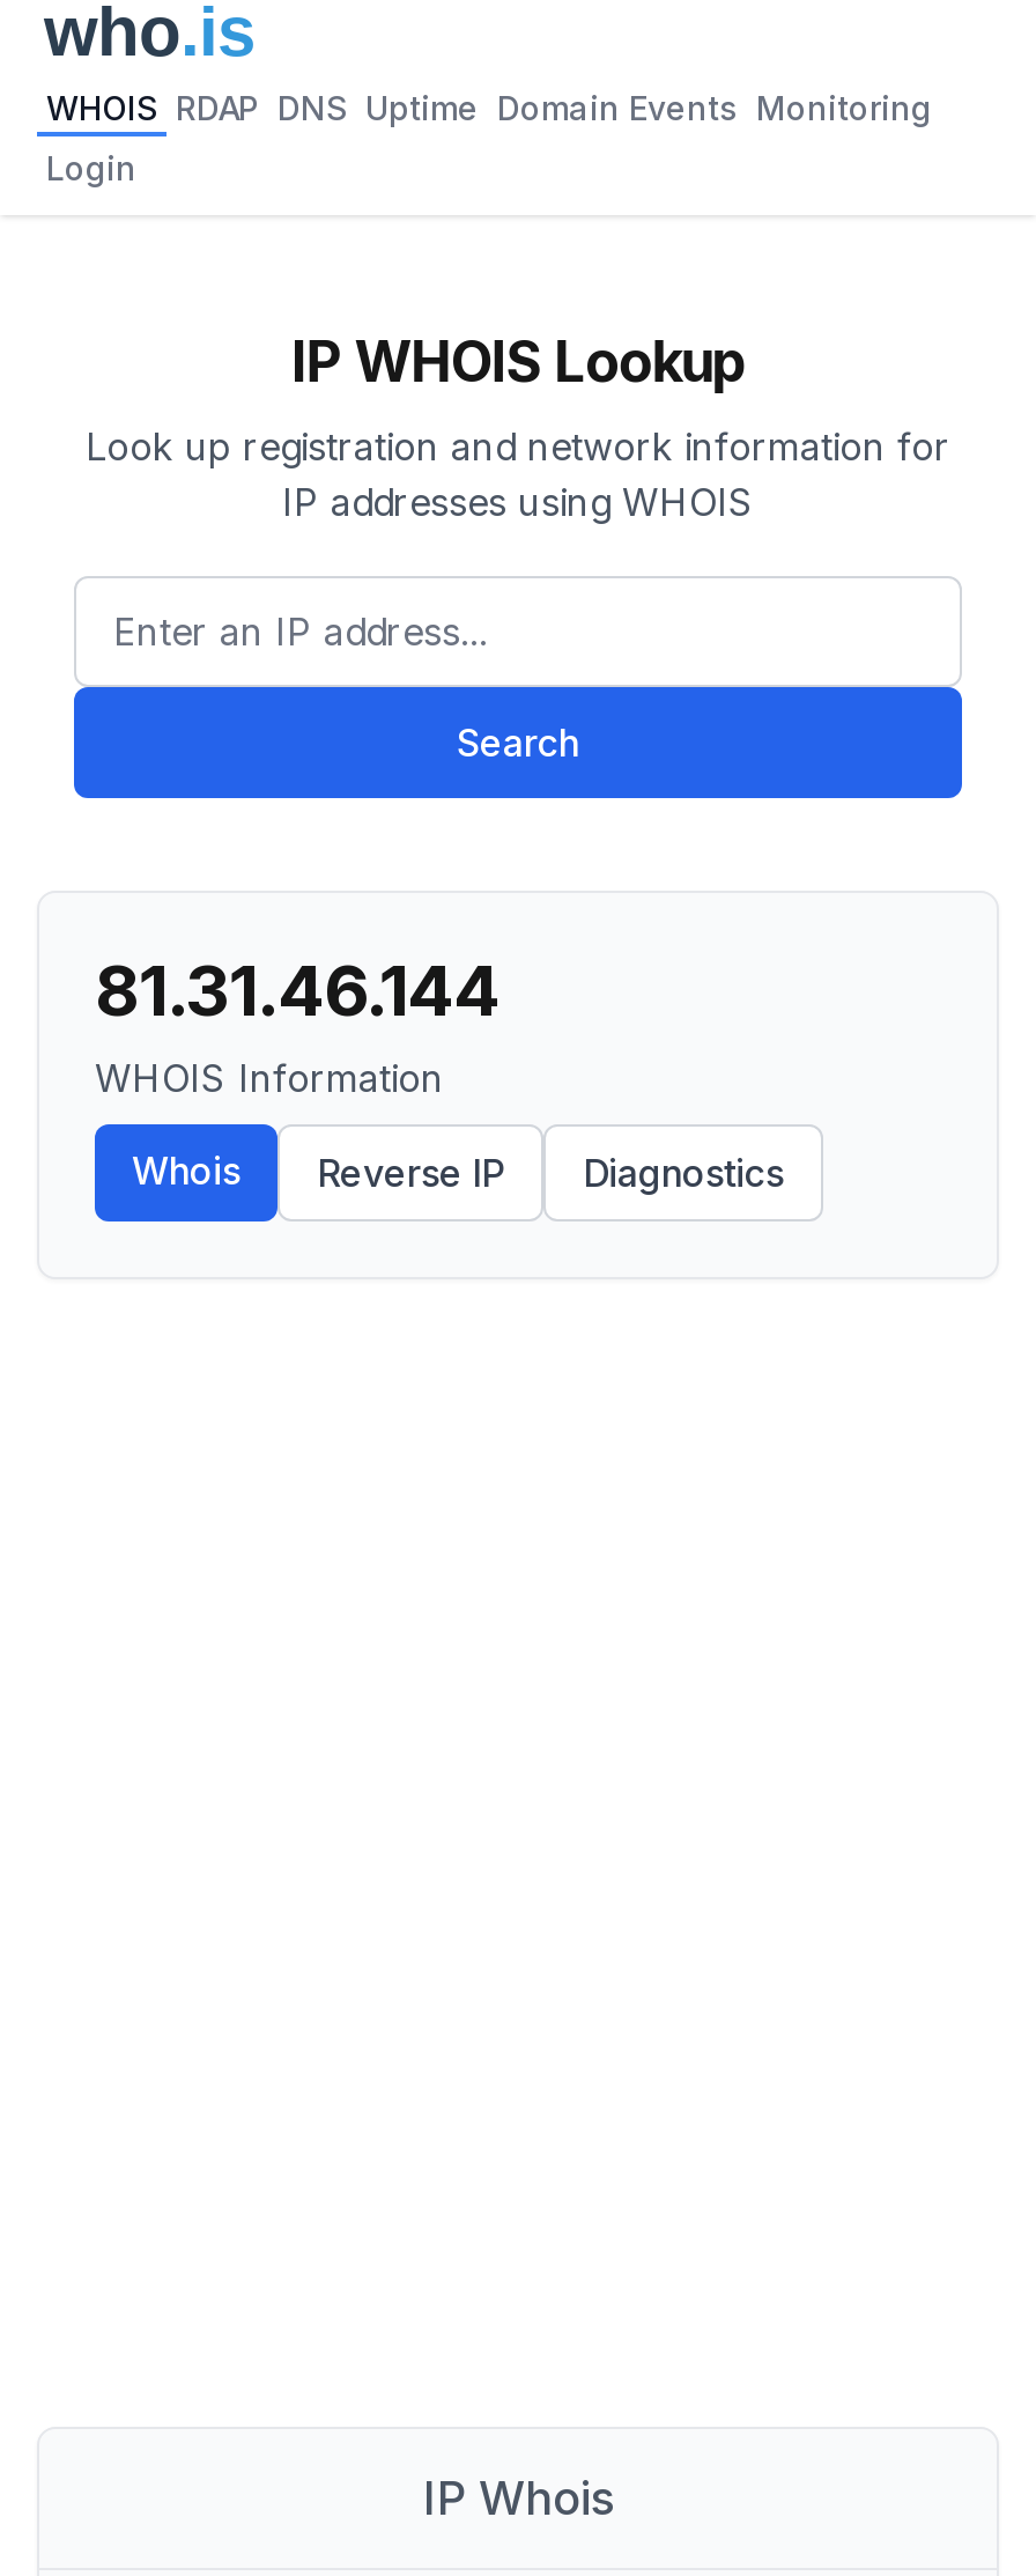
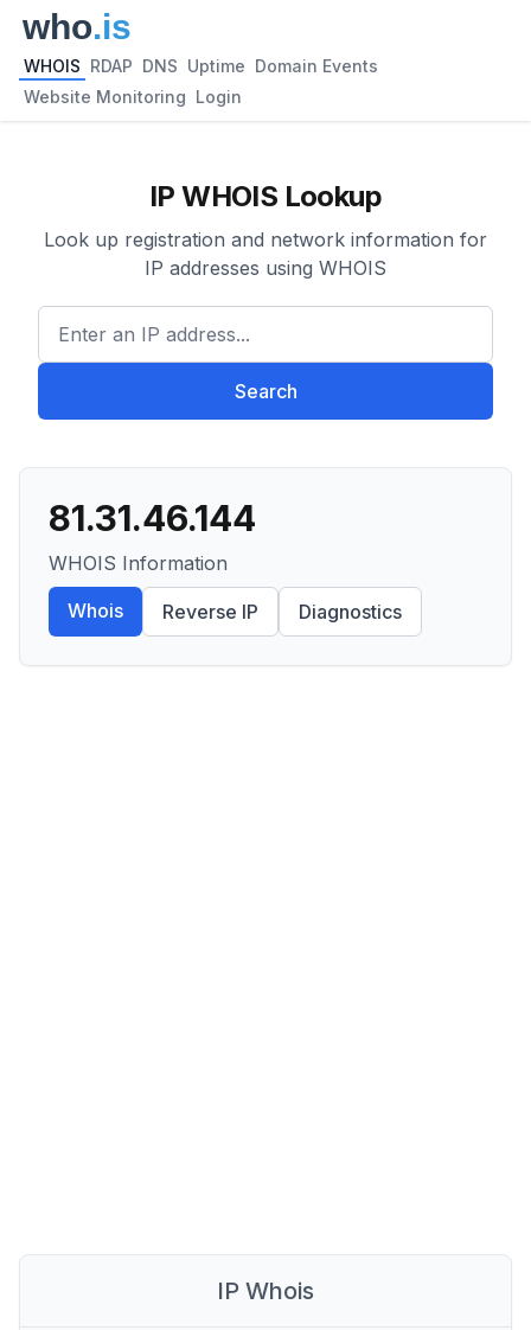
- WHOIS RDAP DNS Uptime Domain Events Monitoring
+ WHOIS RDAP DNS Uptime Domain Events

- Login
+ Website Monitoring Login
